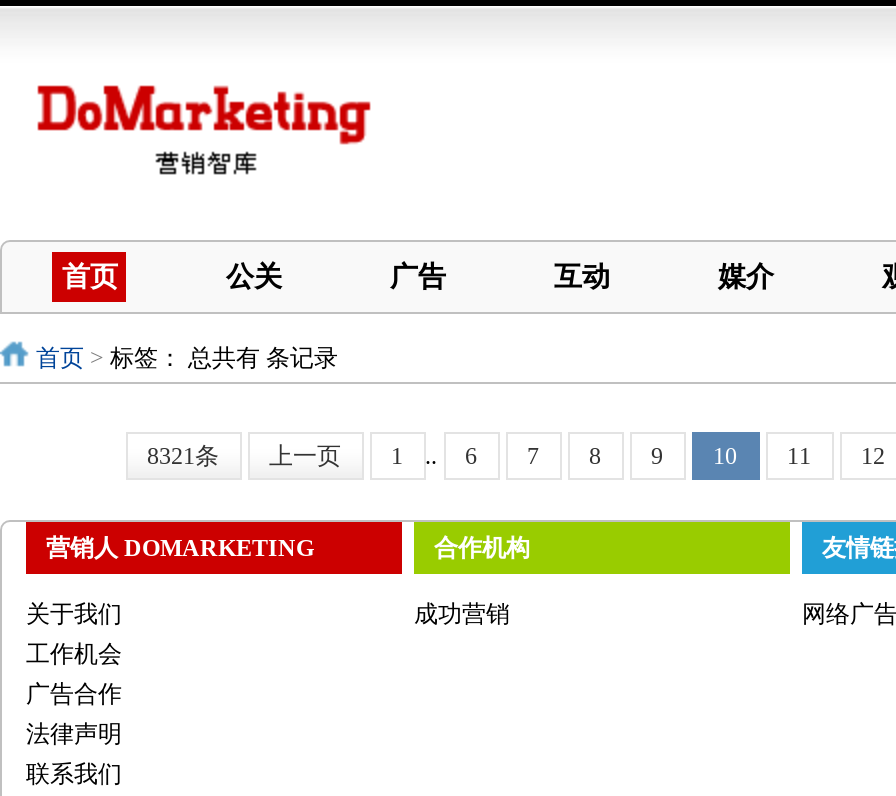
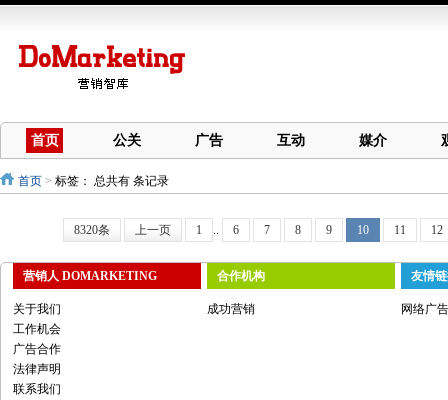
- 8321条
+ 8320条
